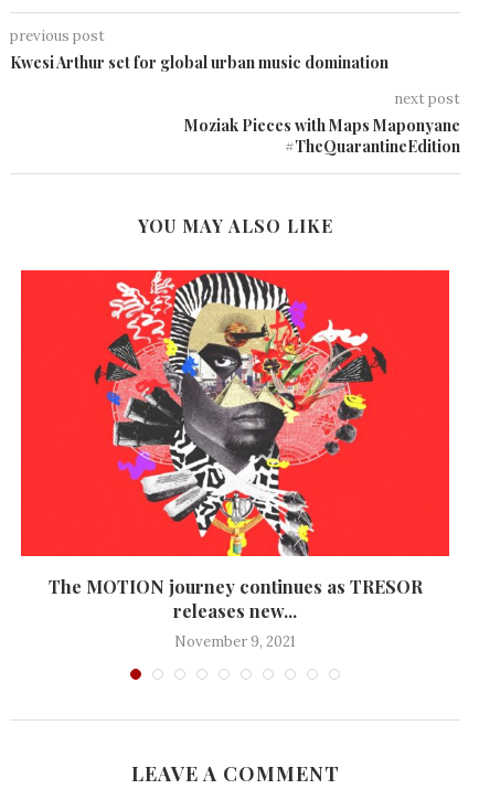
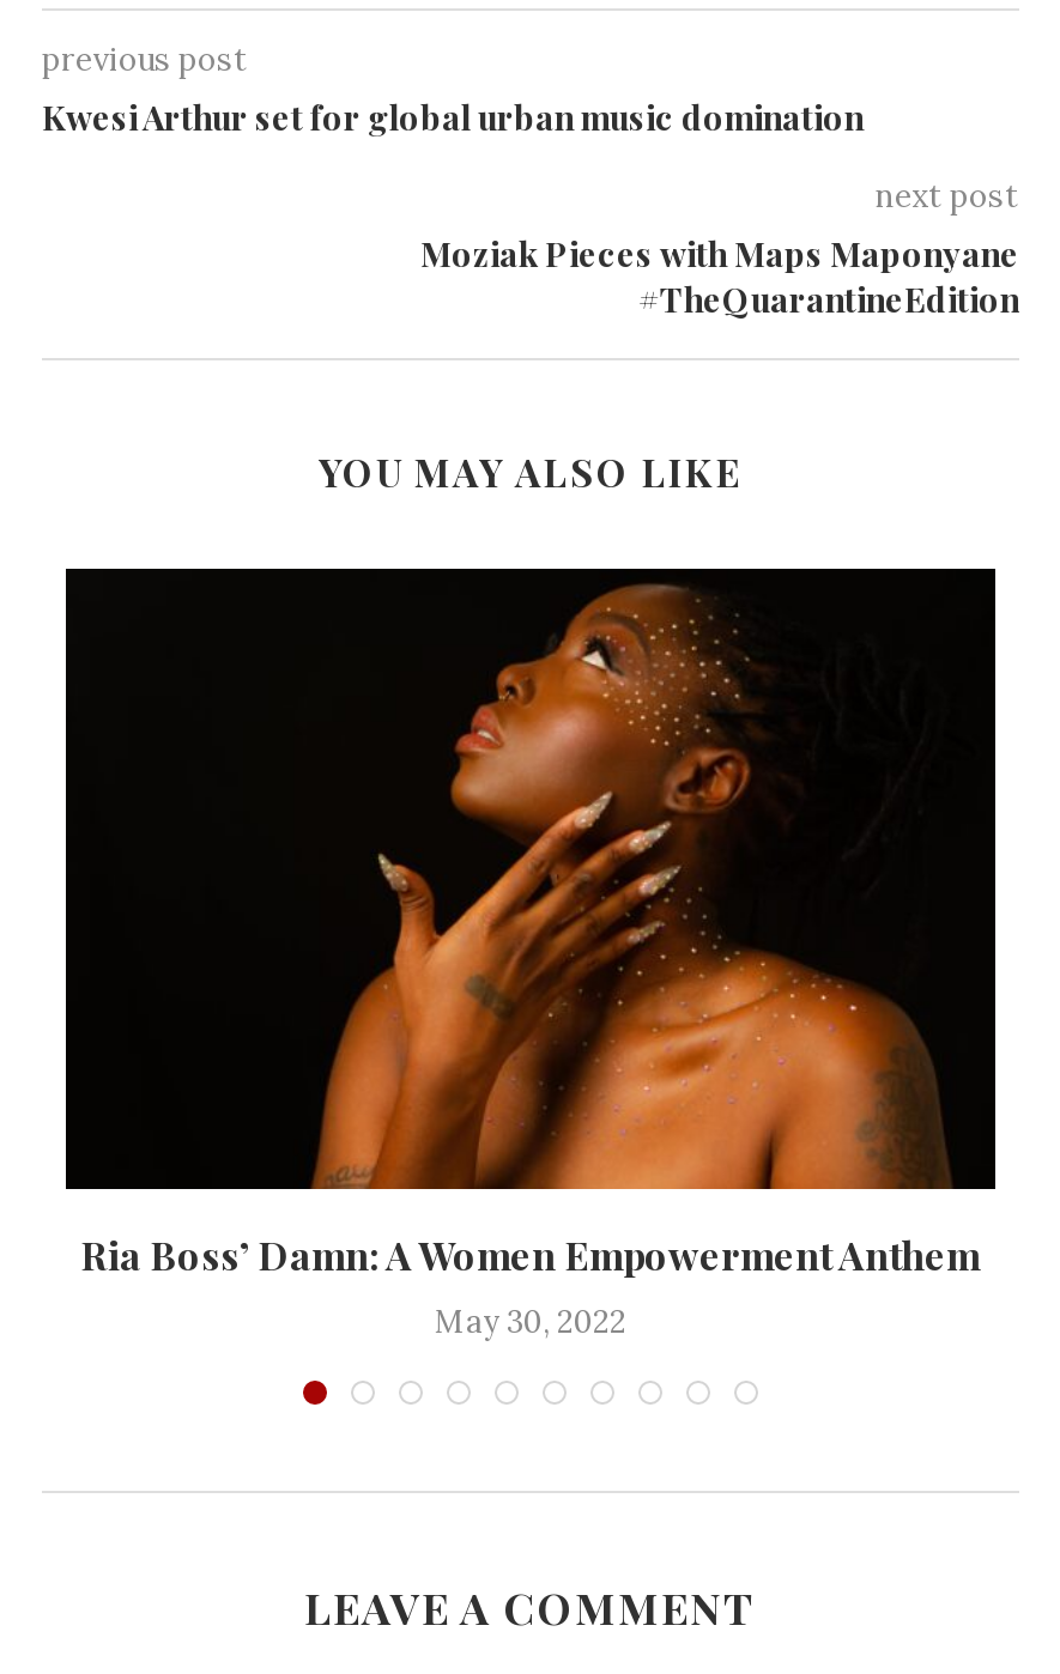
- [image]
- The MOTION journey continues as TRESOR
- releases new...
- November 9, 2021
+ [image]
+ Ria Boss’ Damn: A Women Empowerment Anthem
+ May 30, 2022
